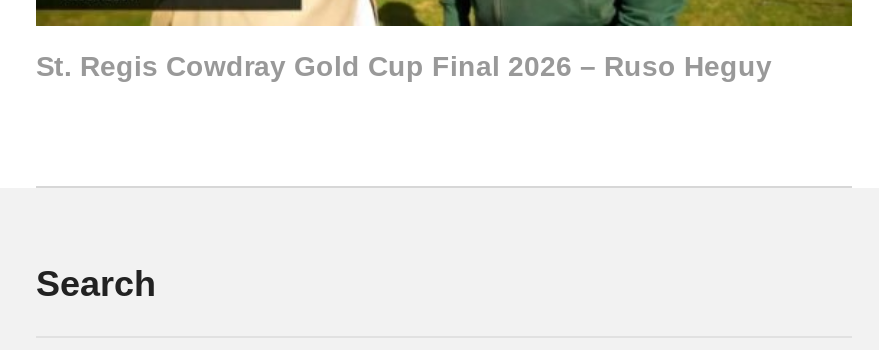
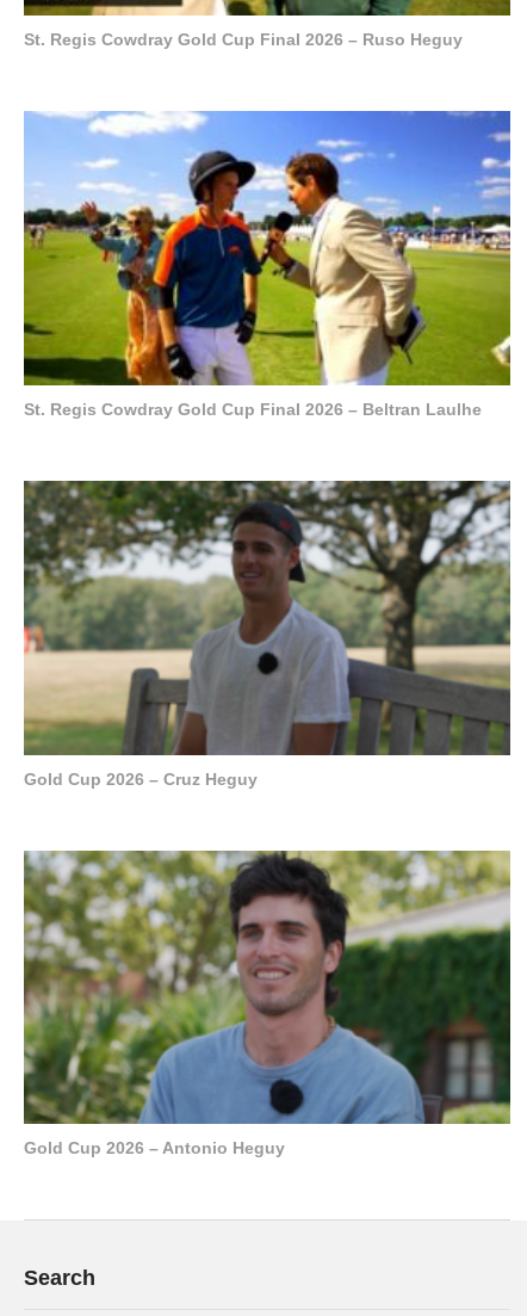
+ [image]
+ St. Regis Cowdray Gold Cup Final 2026 – Beltran Laulhe

+ [image]
+ Gold Cup 2026 – Cruz Heguy

+ [image]
+ Gold Cup 2026 – Antonio Heguy
